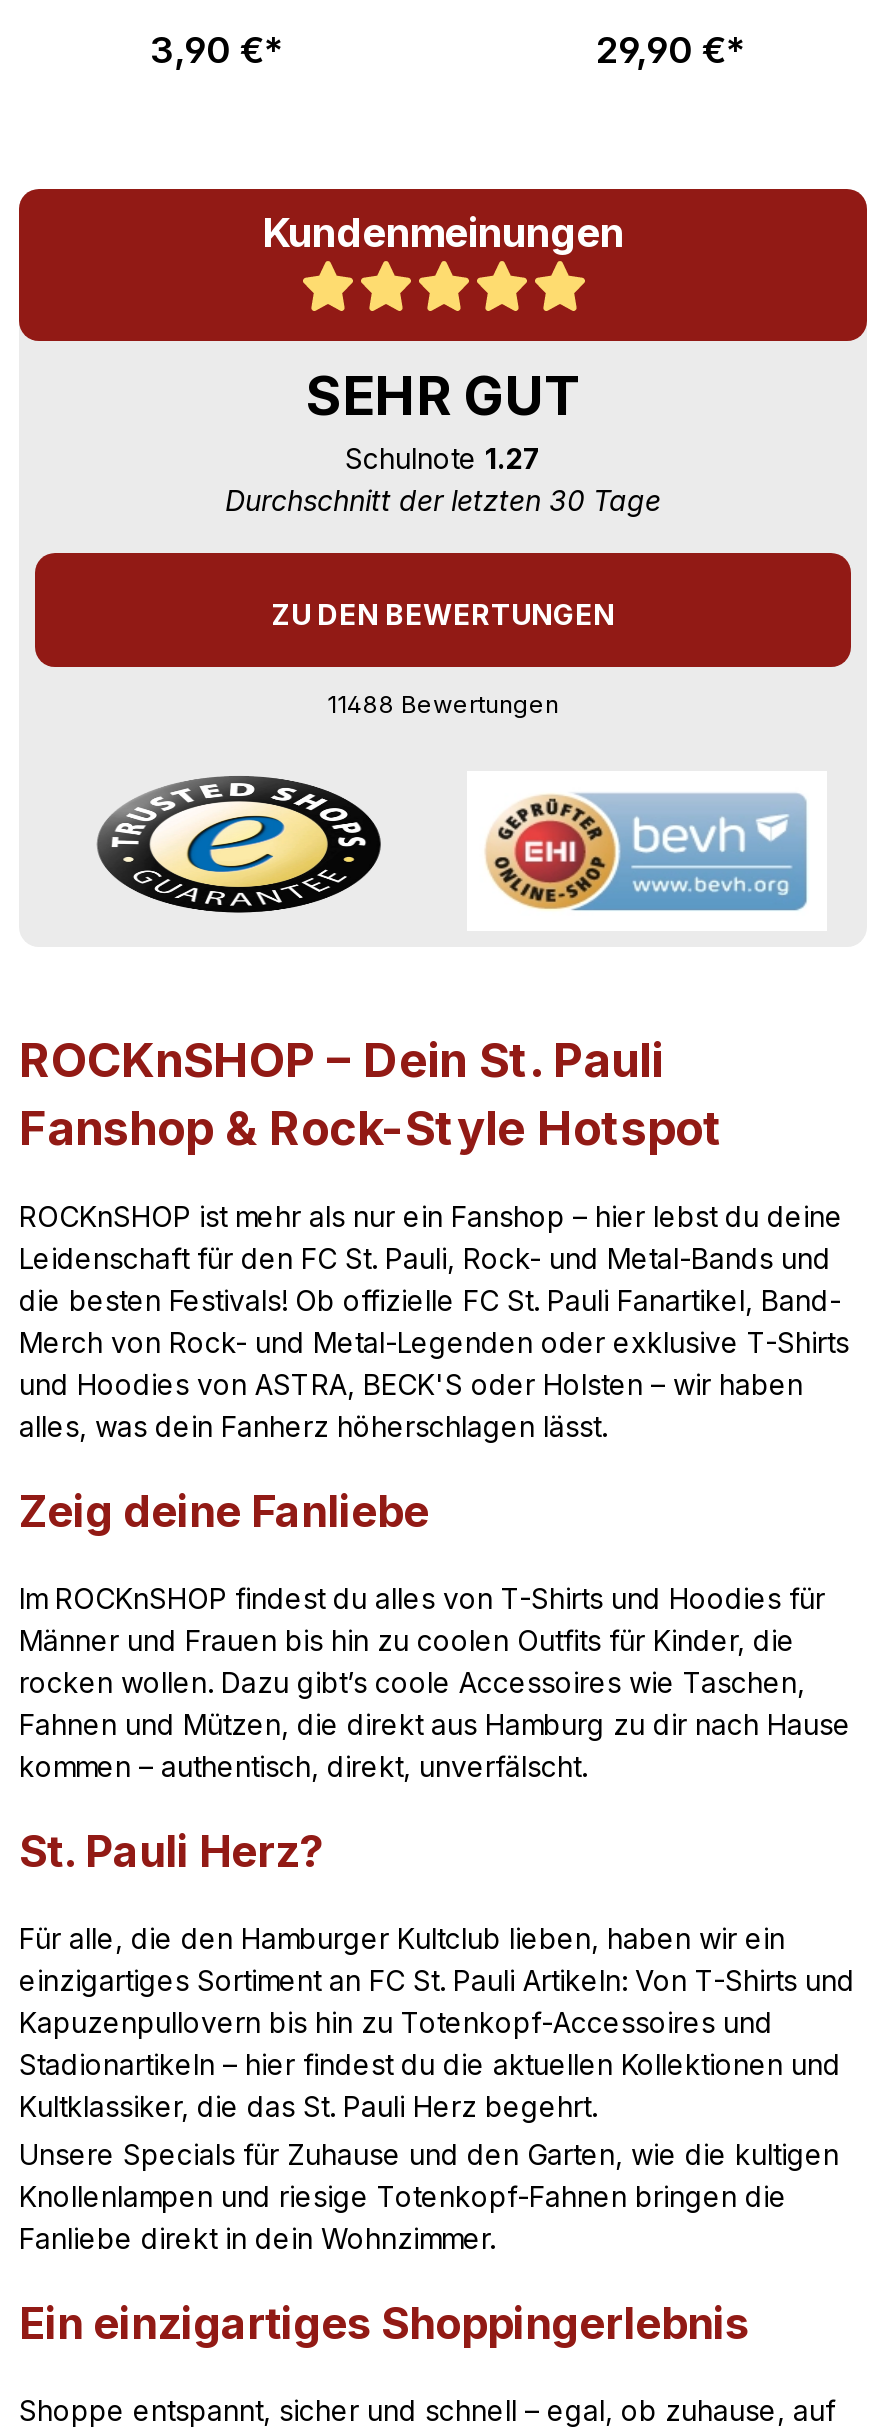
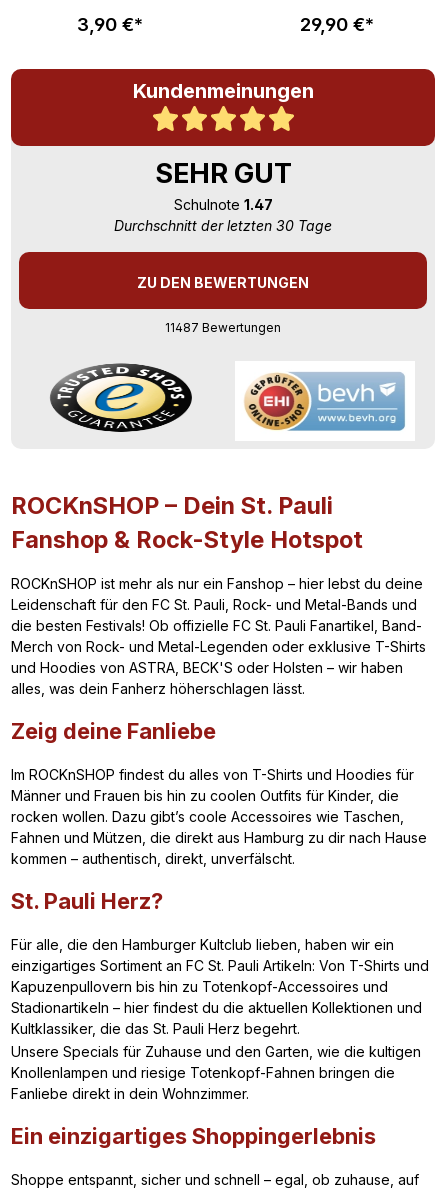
- Schulnote 1.27
+ Schulnote 1.47

- 11488 Bewertungen
+ 11487 Bewertungen
